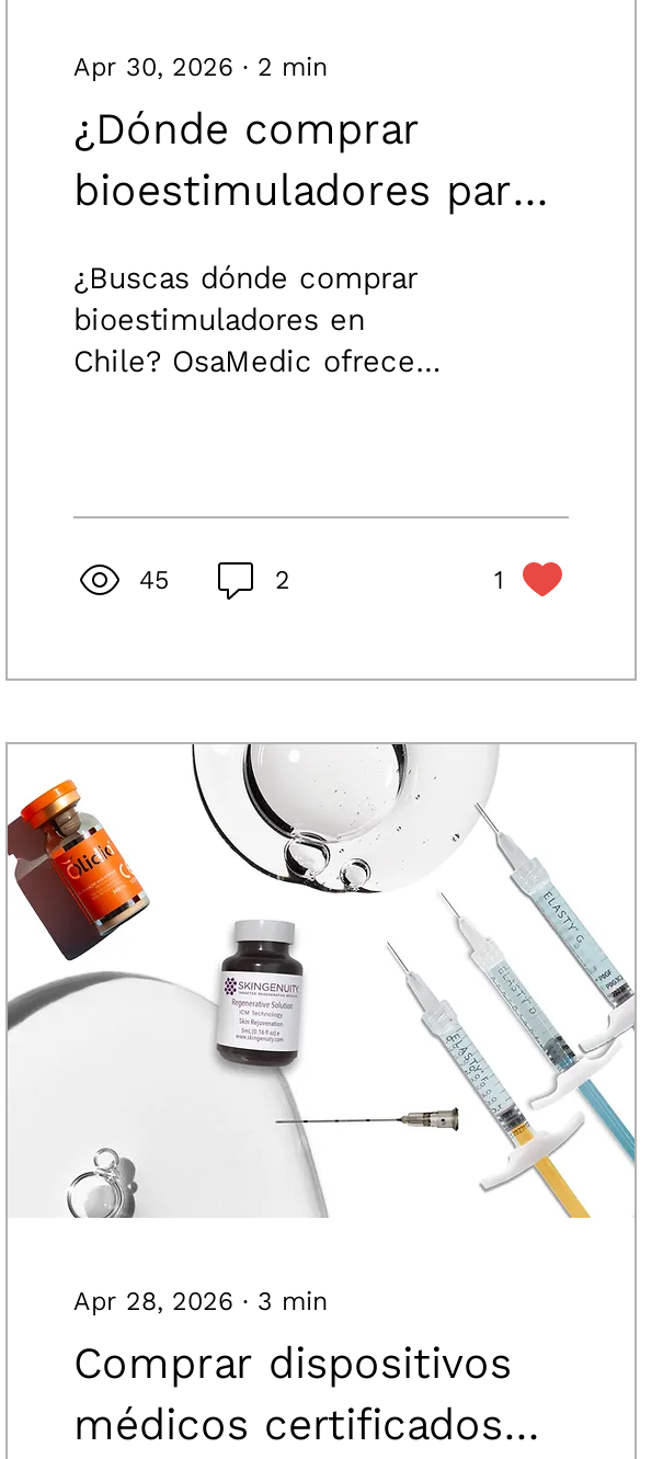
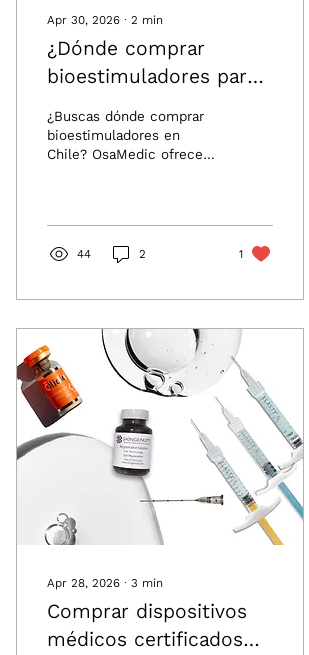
- 45
+ 44
